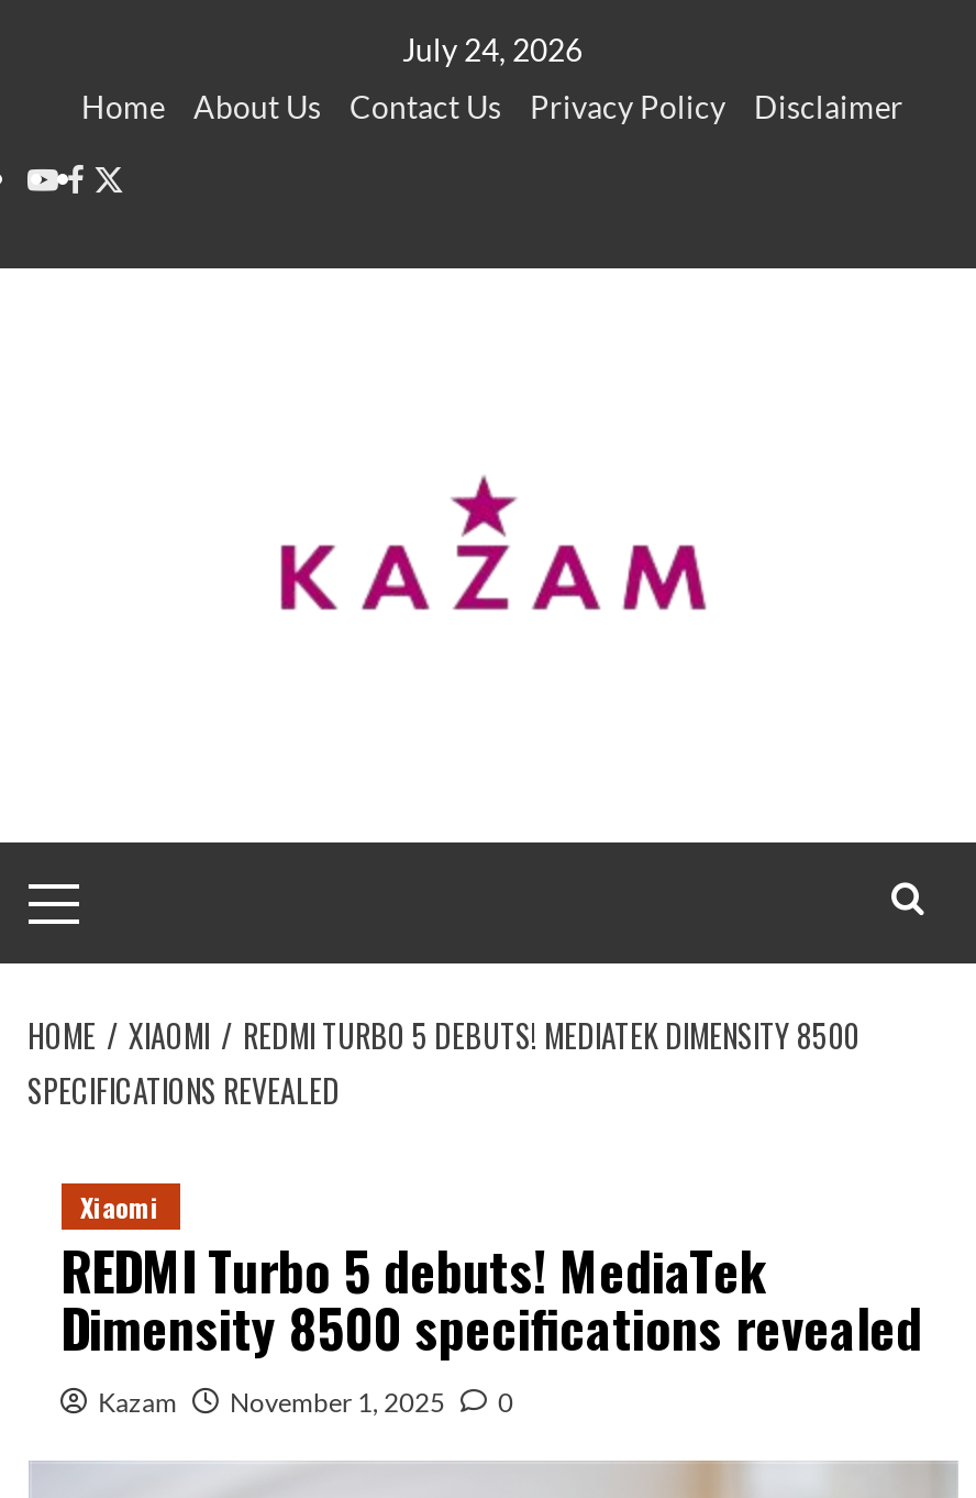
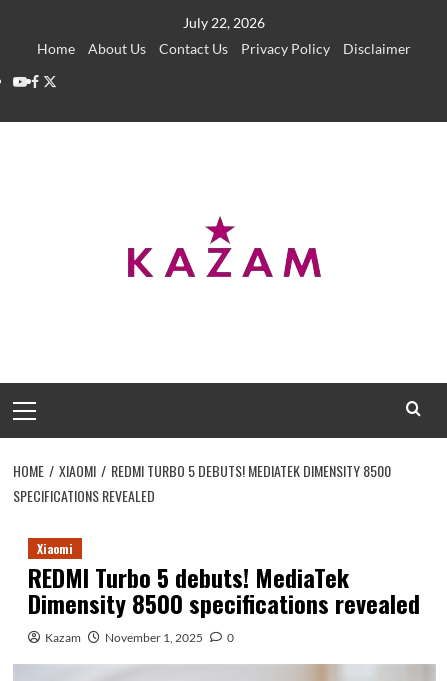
- July 24, 2026
+ July 22, 2026
